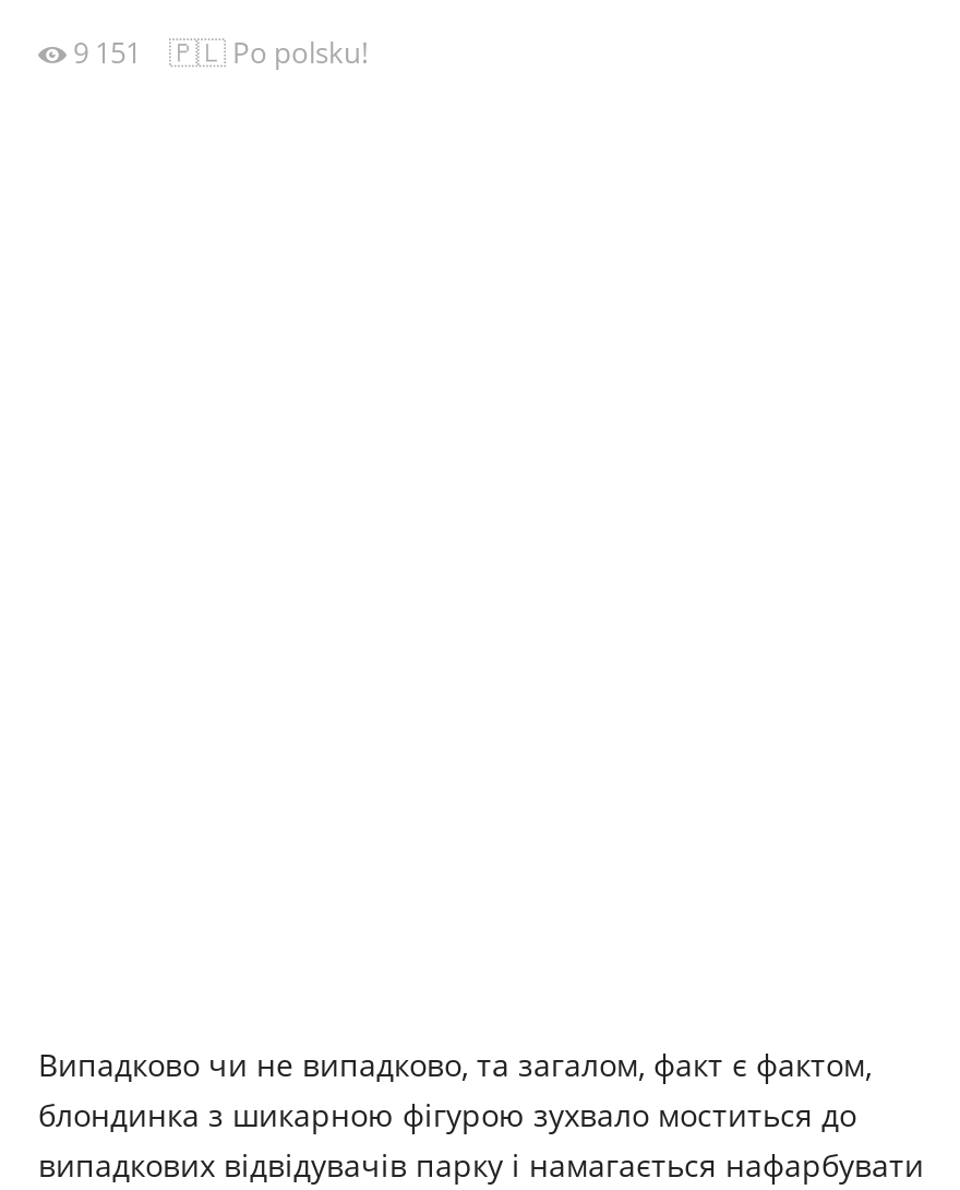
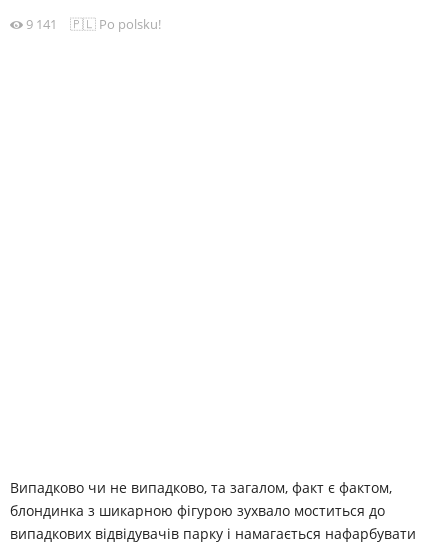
- 9 151
+ 9 141
